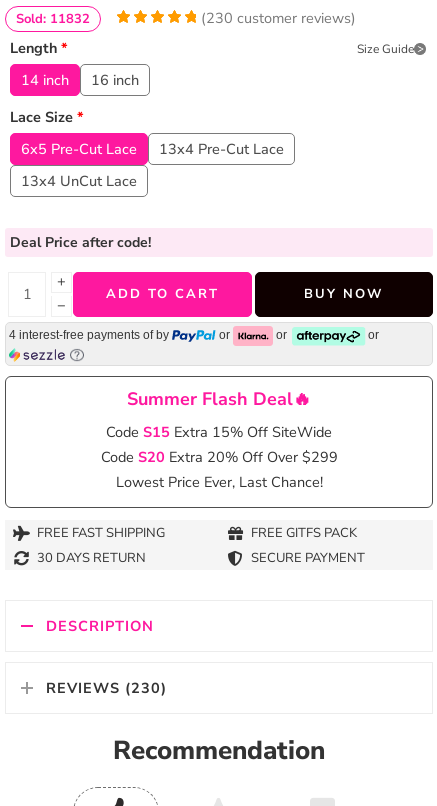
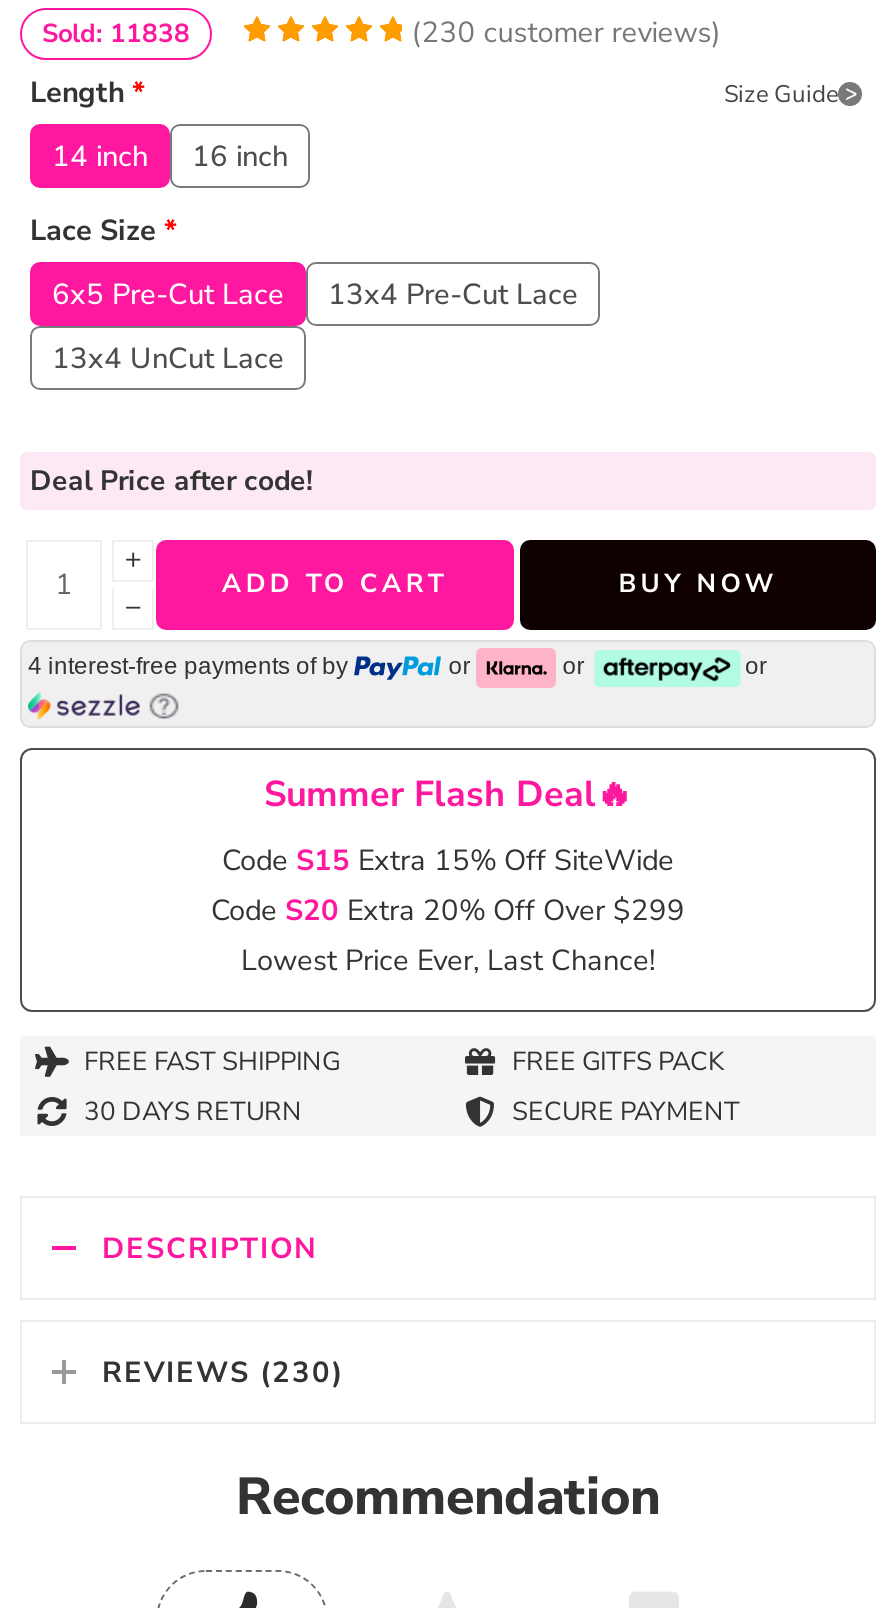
- Sold: 11832
+ Sold: 11838
